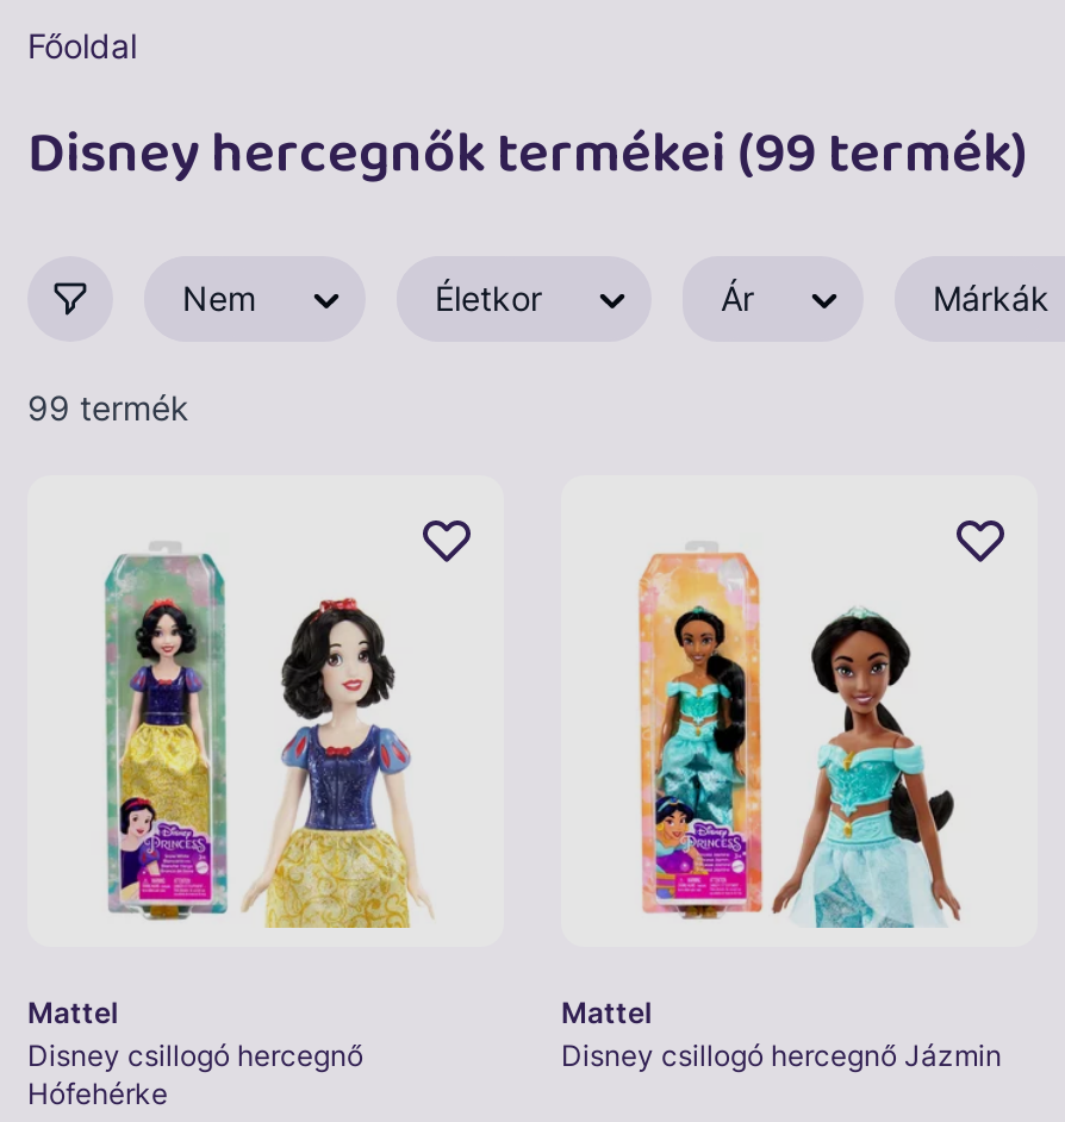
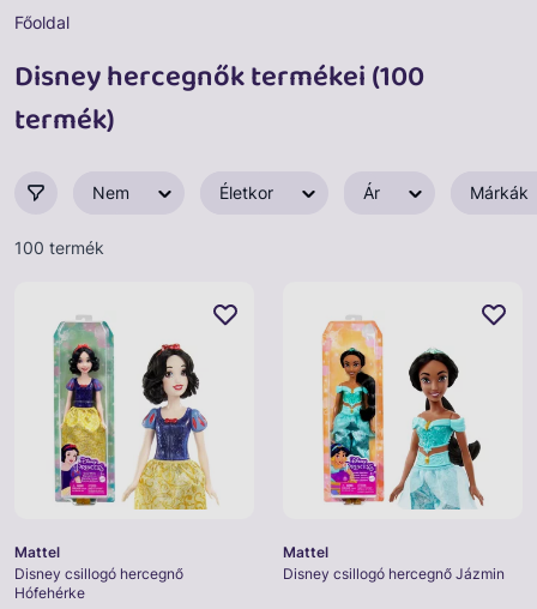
- Disney hercegnők termékei (99 termék)
+ Disney hercegnők termékei (100
+ termék)

- 99 termék
+ 100 termék
